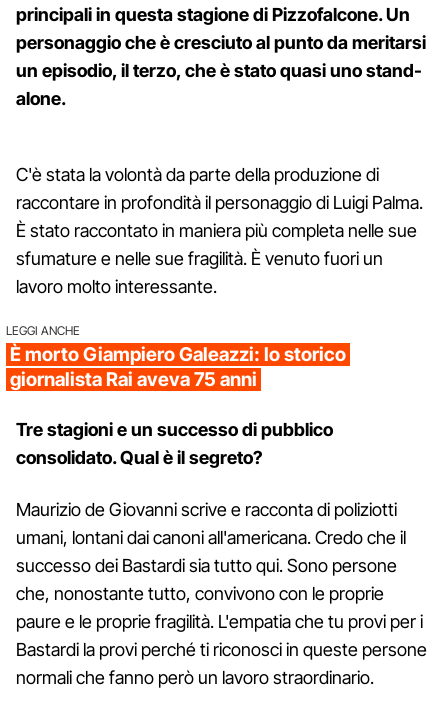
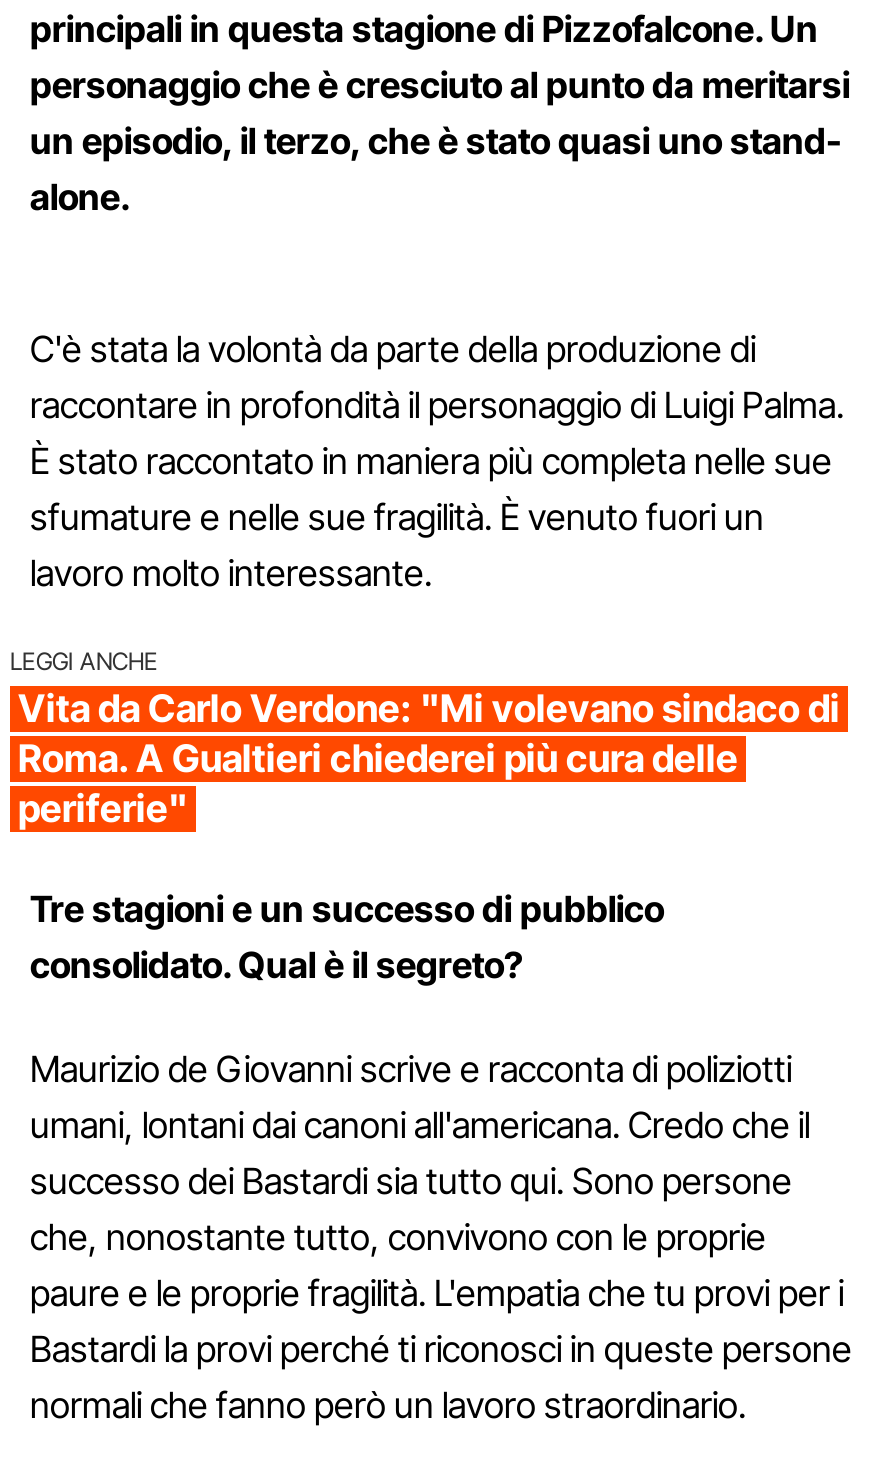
- È morto Giampiero Galeazzi: lo storico
- giornalista Rai aveva 75 anni
+ Vita da Carlo Verdone: "Mi volevano sindaco di
+ Roma. A Gualtieri chiederei più cura delle
+ periferie"
